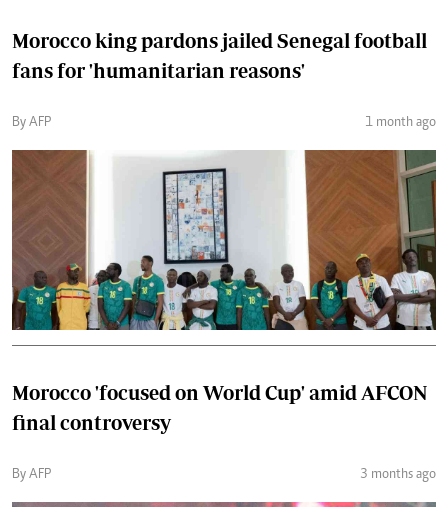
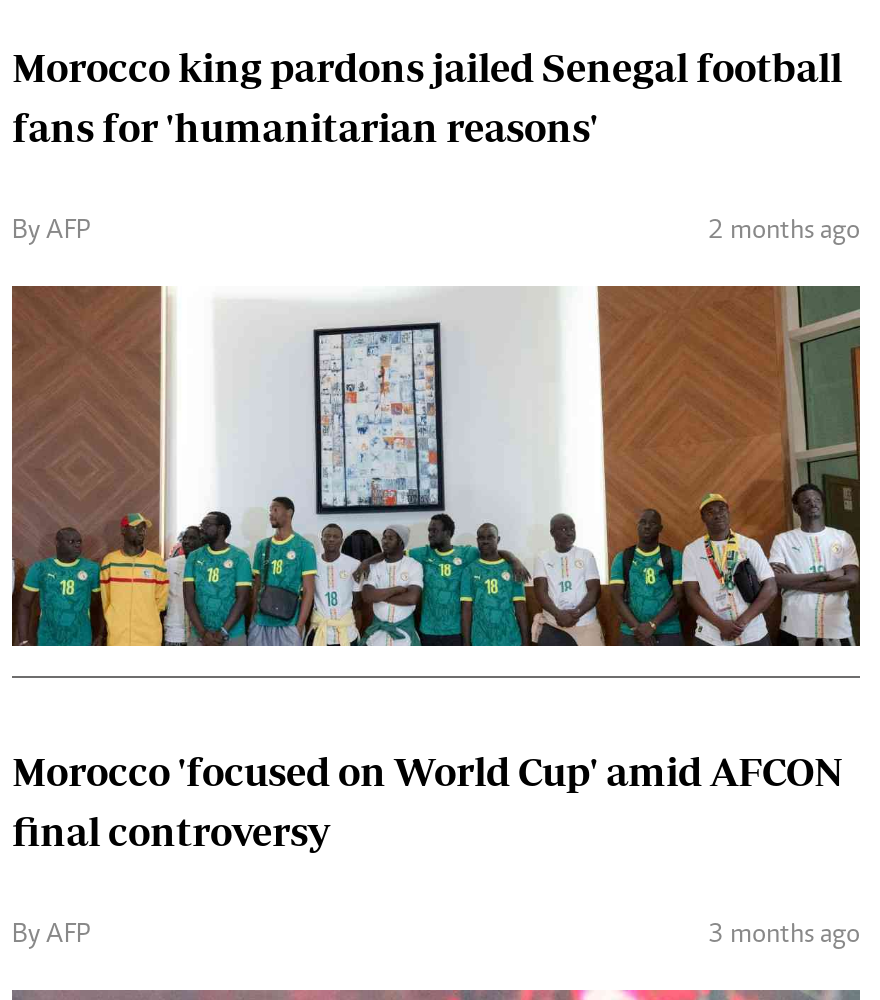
- 1 month ago
+ 2 months ago
